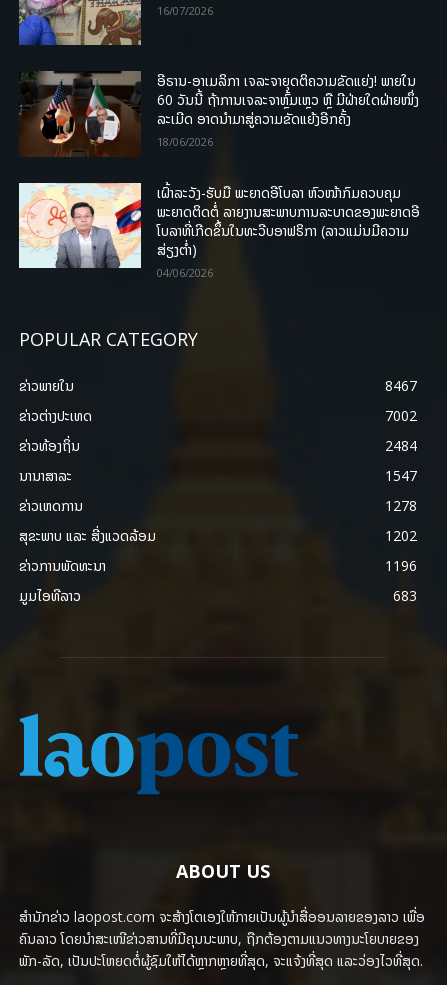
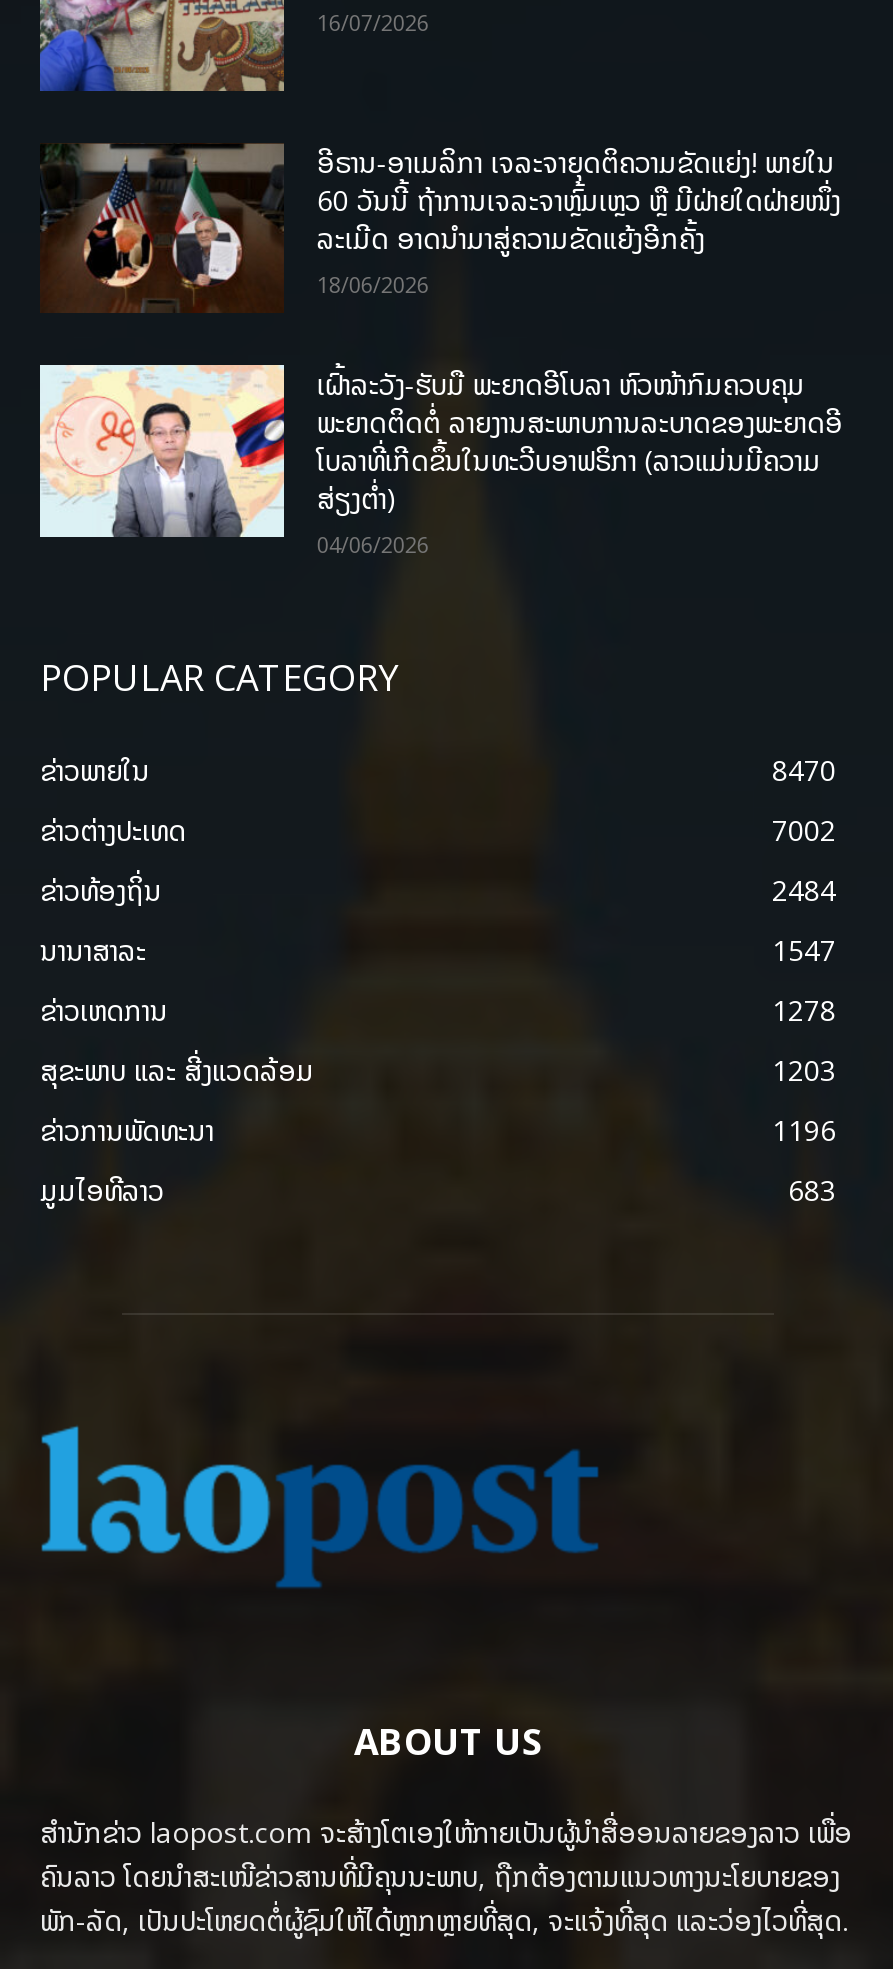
- 8467
+ 8470

- 1202
+ 1203
